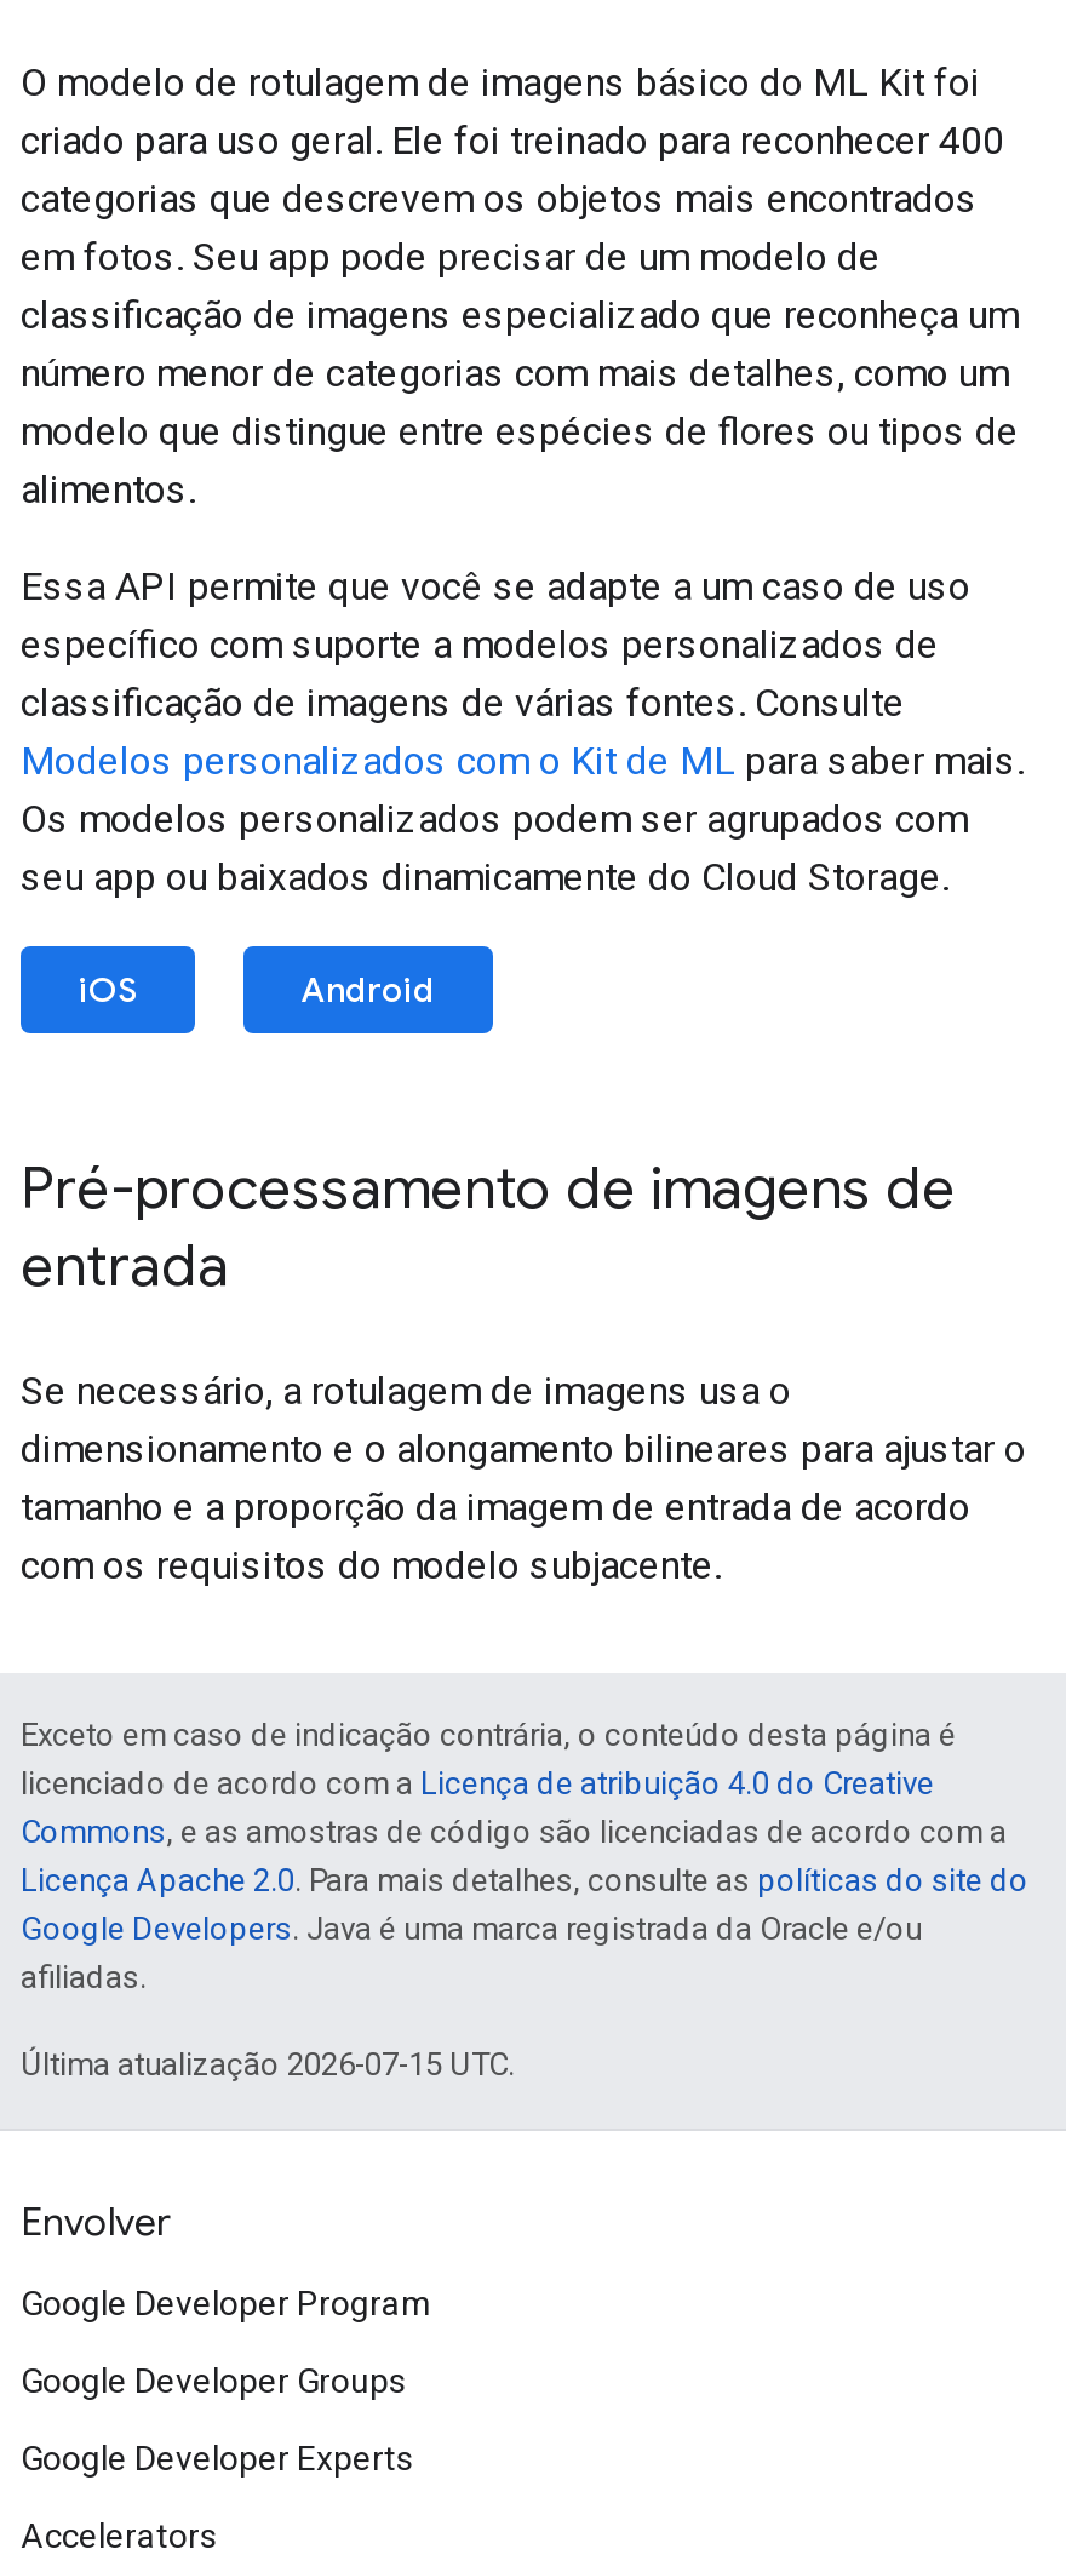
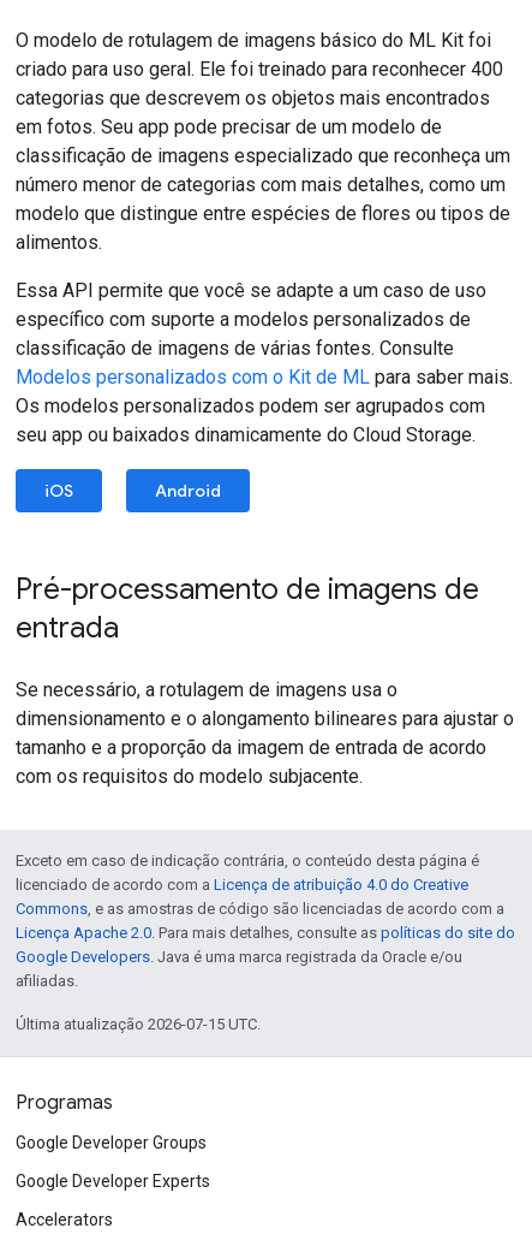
- Envolver
- Google Developer Program
+ Programas
